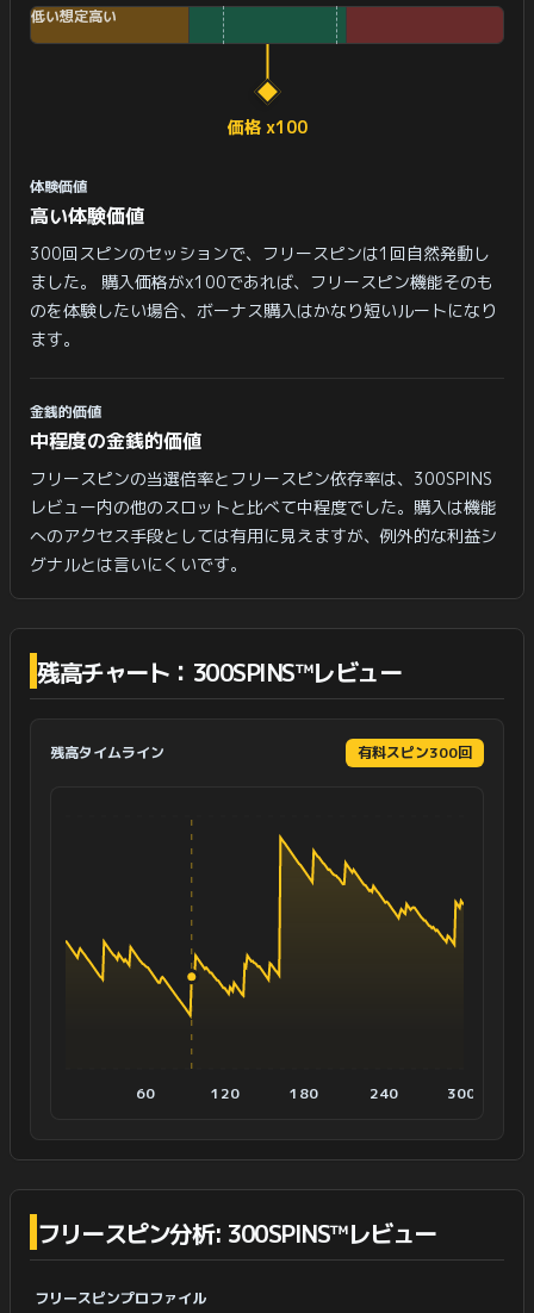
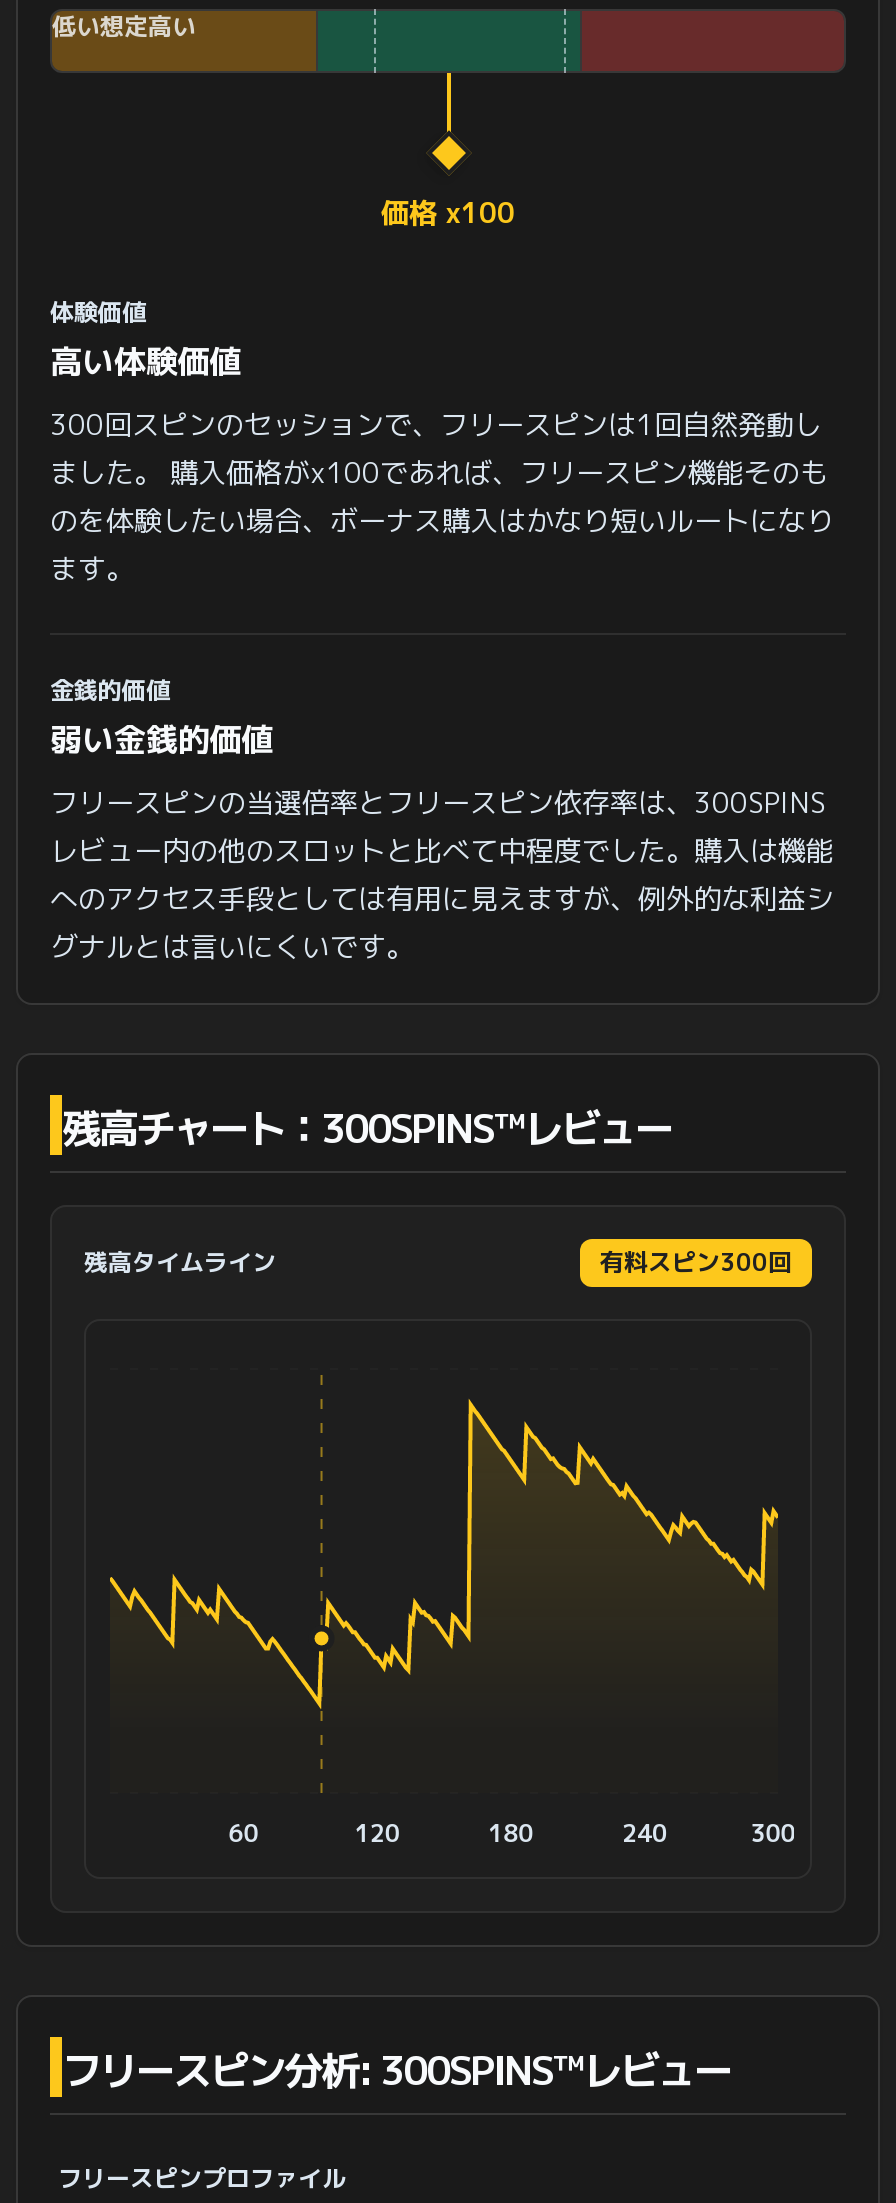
- 中程度の金銭的価値
+ 弱い金銭的価値
